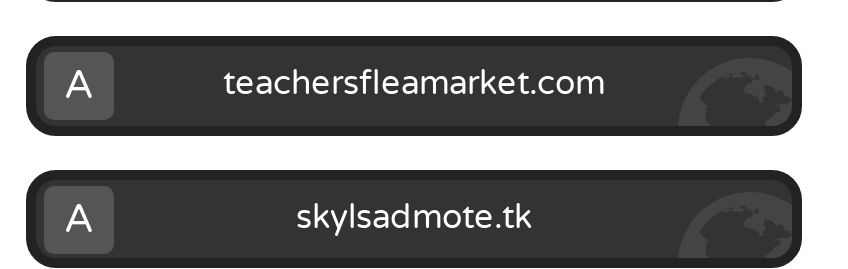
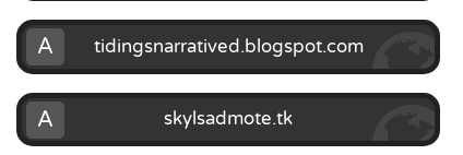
- teachersfleamarket.com
+ tidingsnarratived.blogspot.com
